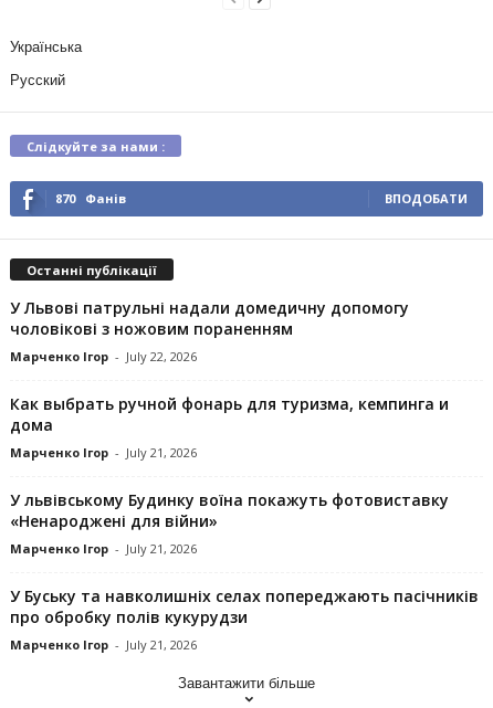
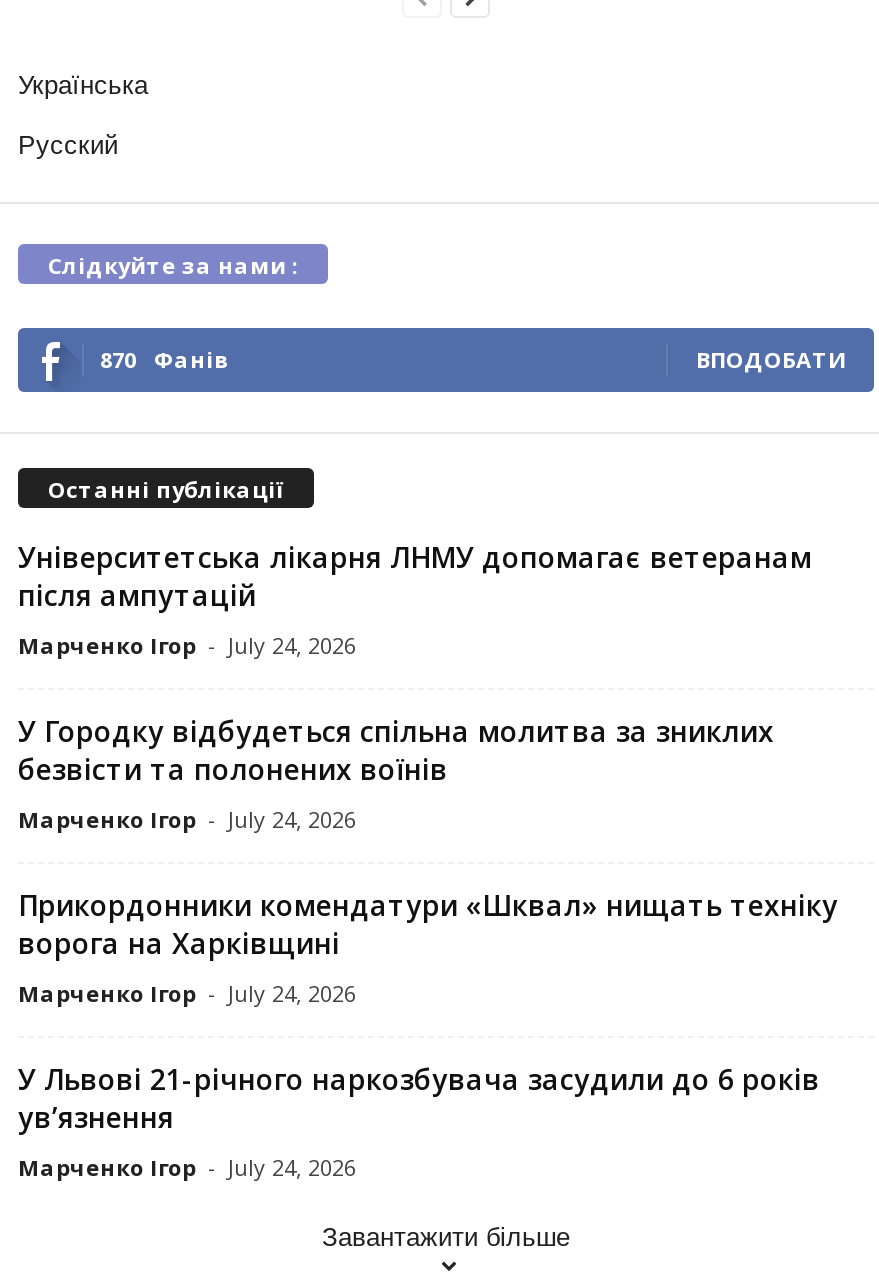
- У Львові патрульні надали домедичну допомогу
- чоловікові з ножовим пораненням
- Марченко Ігор - July 22, 2026
+ Університетська лікарня ЛНМУ допомагає ветеранам
+ після ампутацій
+ Марченко Ігор - July 24, 2026

- Как выбрать ручной фонарь для туризма, кемпинга и
- дома
- Марченко Ігор - July 21, 2026
+ У Городку відбудеться спільна молитва за зниклих
+ безвісти та полонених воїнів
+ Марченко Ігор - July 24, 2026

- У львівському Будинку воїна покажуть фотовиставку
- «Ненароджені для війни»
- Марченко Ігор - July 21, 2026
+ Прикордонники комендатури «Шквал» нищать техніку
+ ворога на Харківщині
+ Марченко Ігор - July 24, 2026

- У Буську та навколишніх селах попереджають пасічників
- про обробку полів кукурудзи
- Марченко Ігор - July 21, 2026
+ У Львові 21-річного наркозбувача засудили до 6 років
+ ув’язнення
+ Марченко Ігор - July 24, 2026
